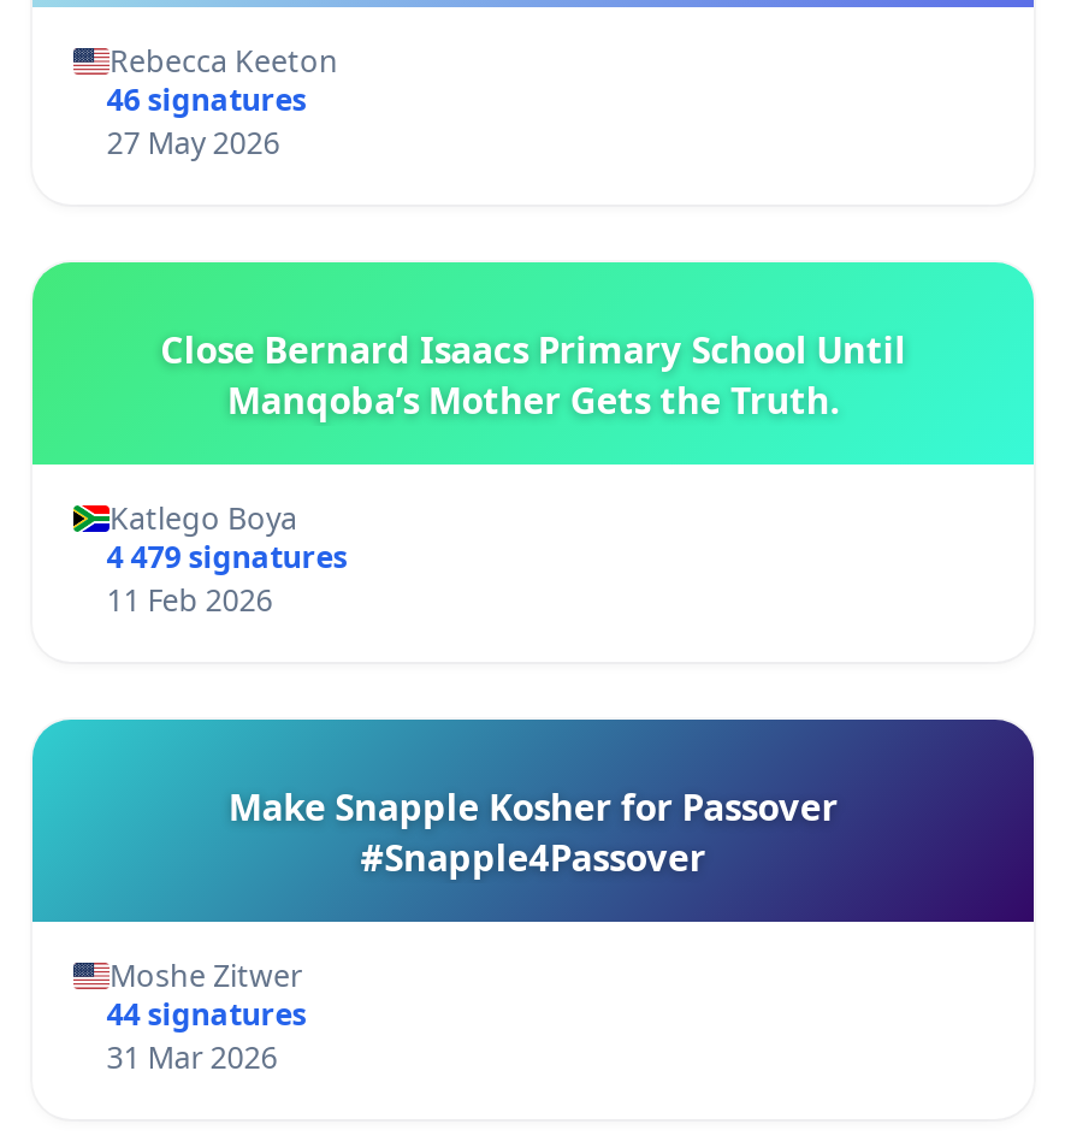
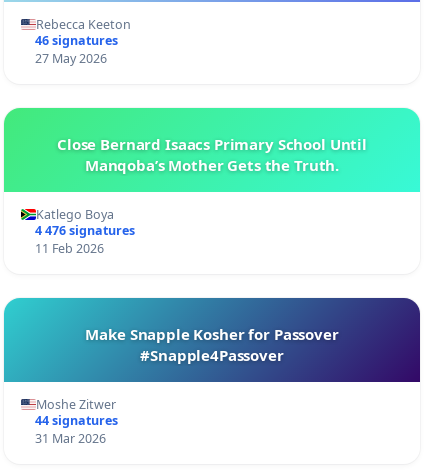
- 4 479 signatures
+ 4 476 signatures
